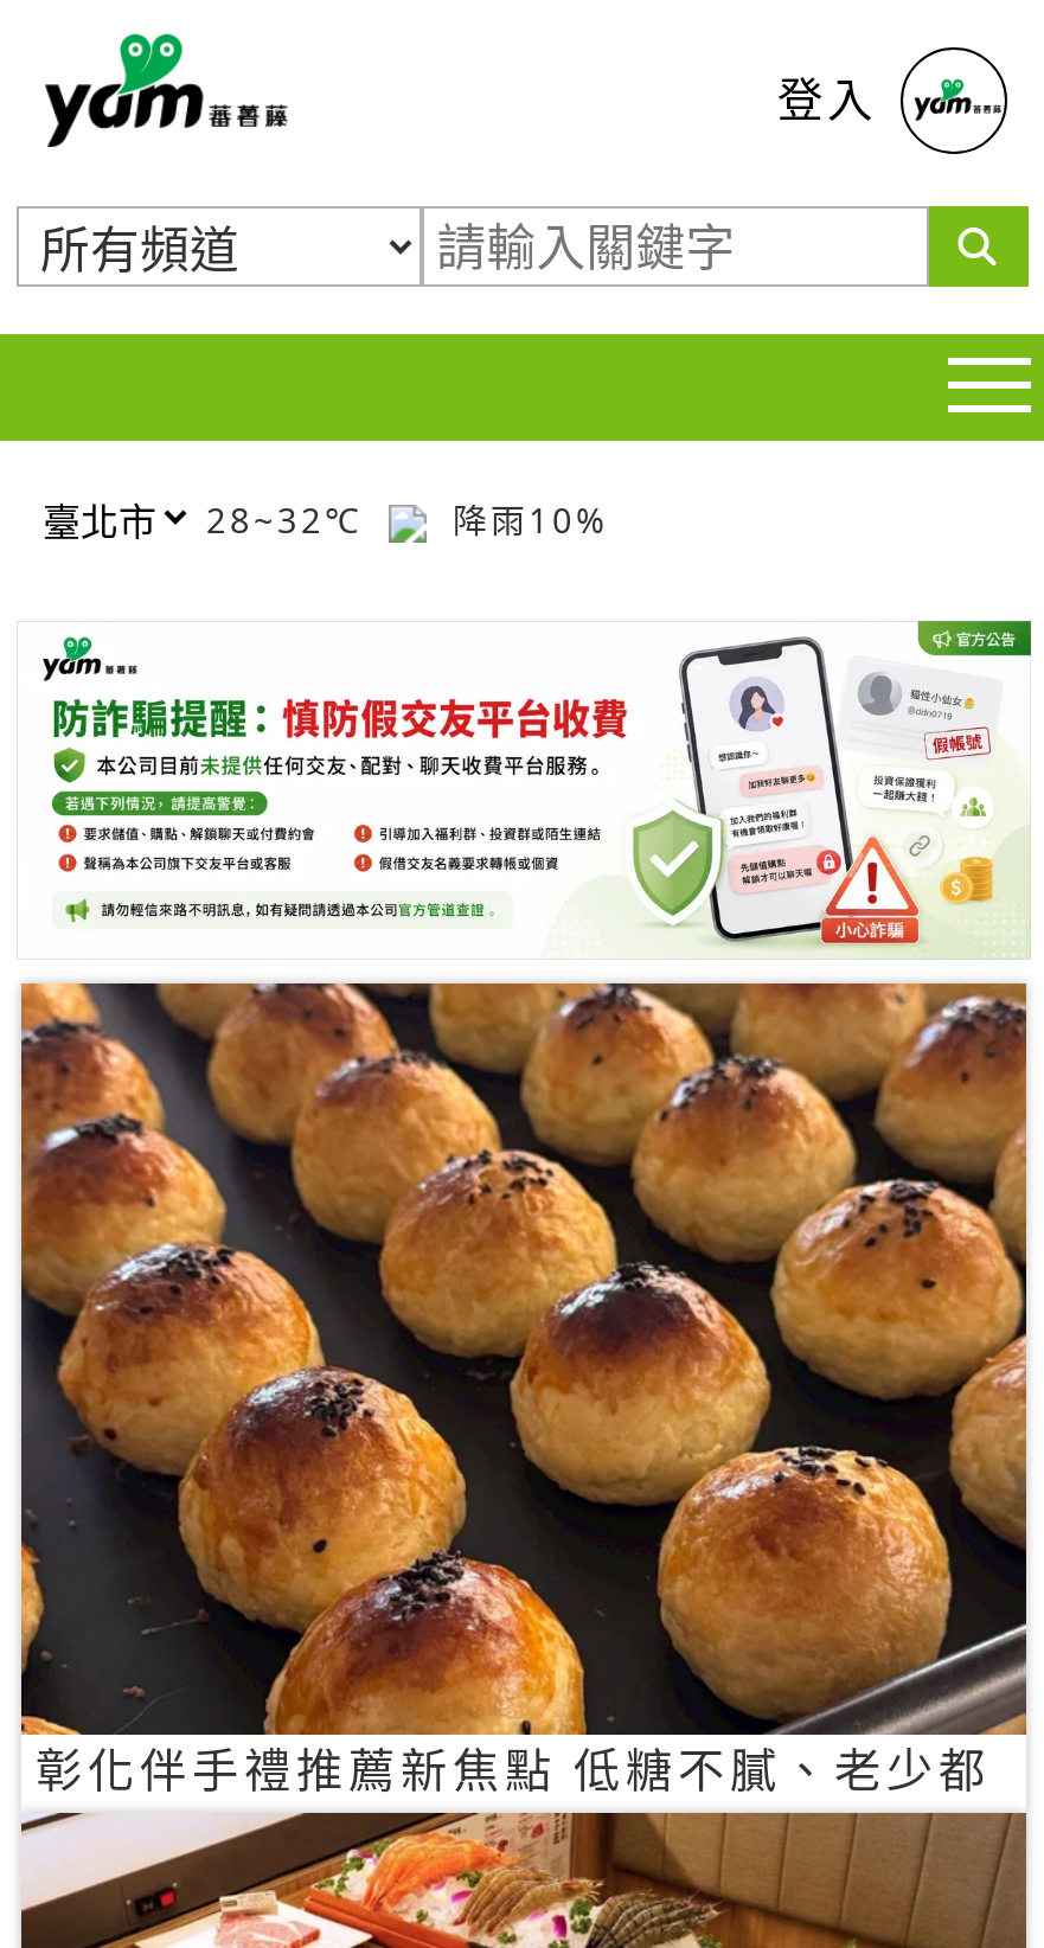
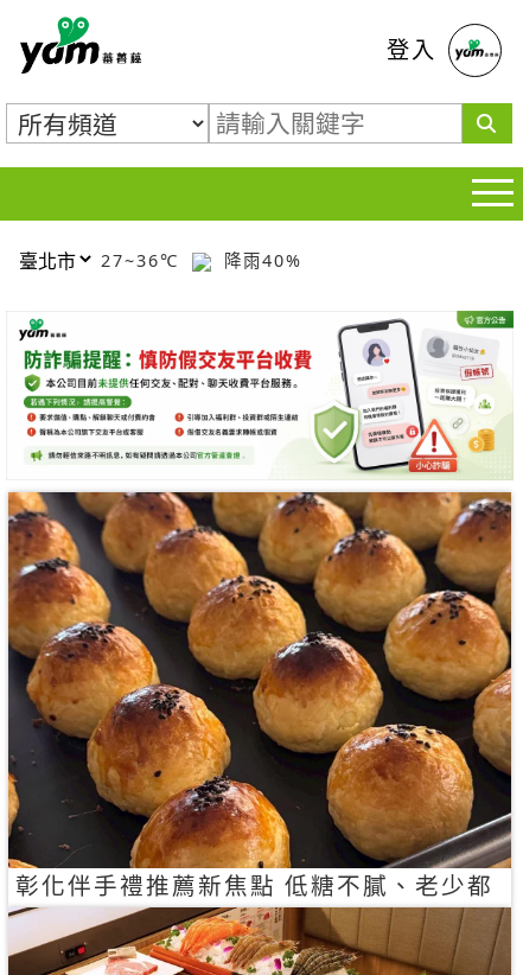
- 28~32℃
+ 27~36℃

- 降雨10%
+ 降雨40%
